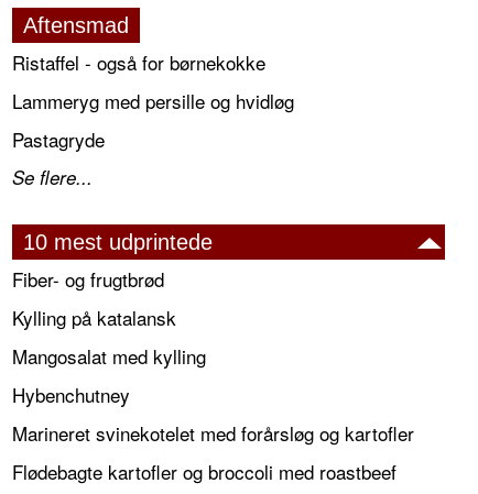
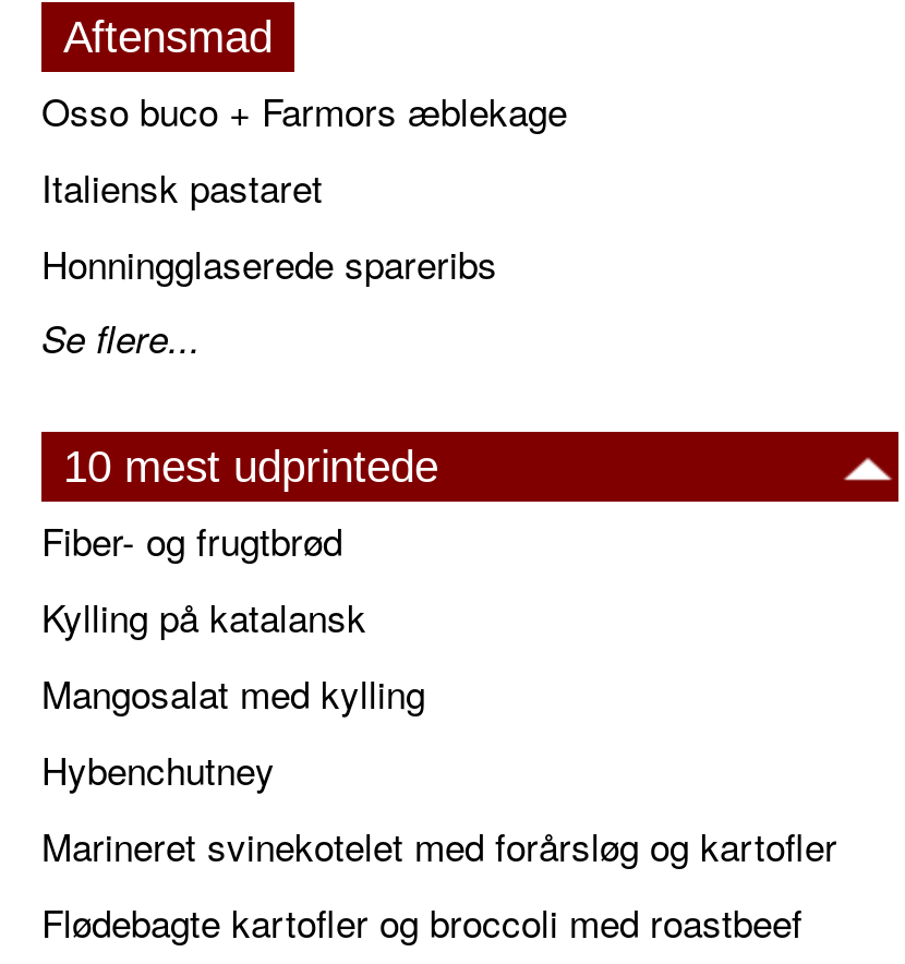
- Ristaffel - også for børnekokke
- Lammeryg med persille og hvidløg
- Pastagryde
+ Osso buco + Farmors æblekage
+ Italiensk pastaret
+ Honningglaserede spareribs
